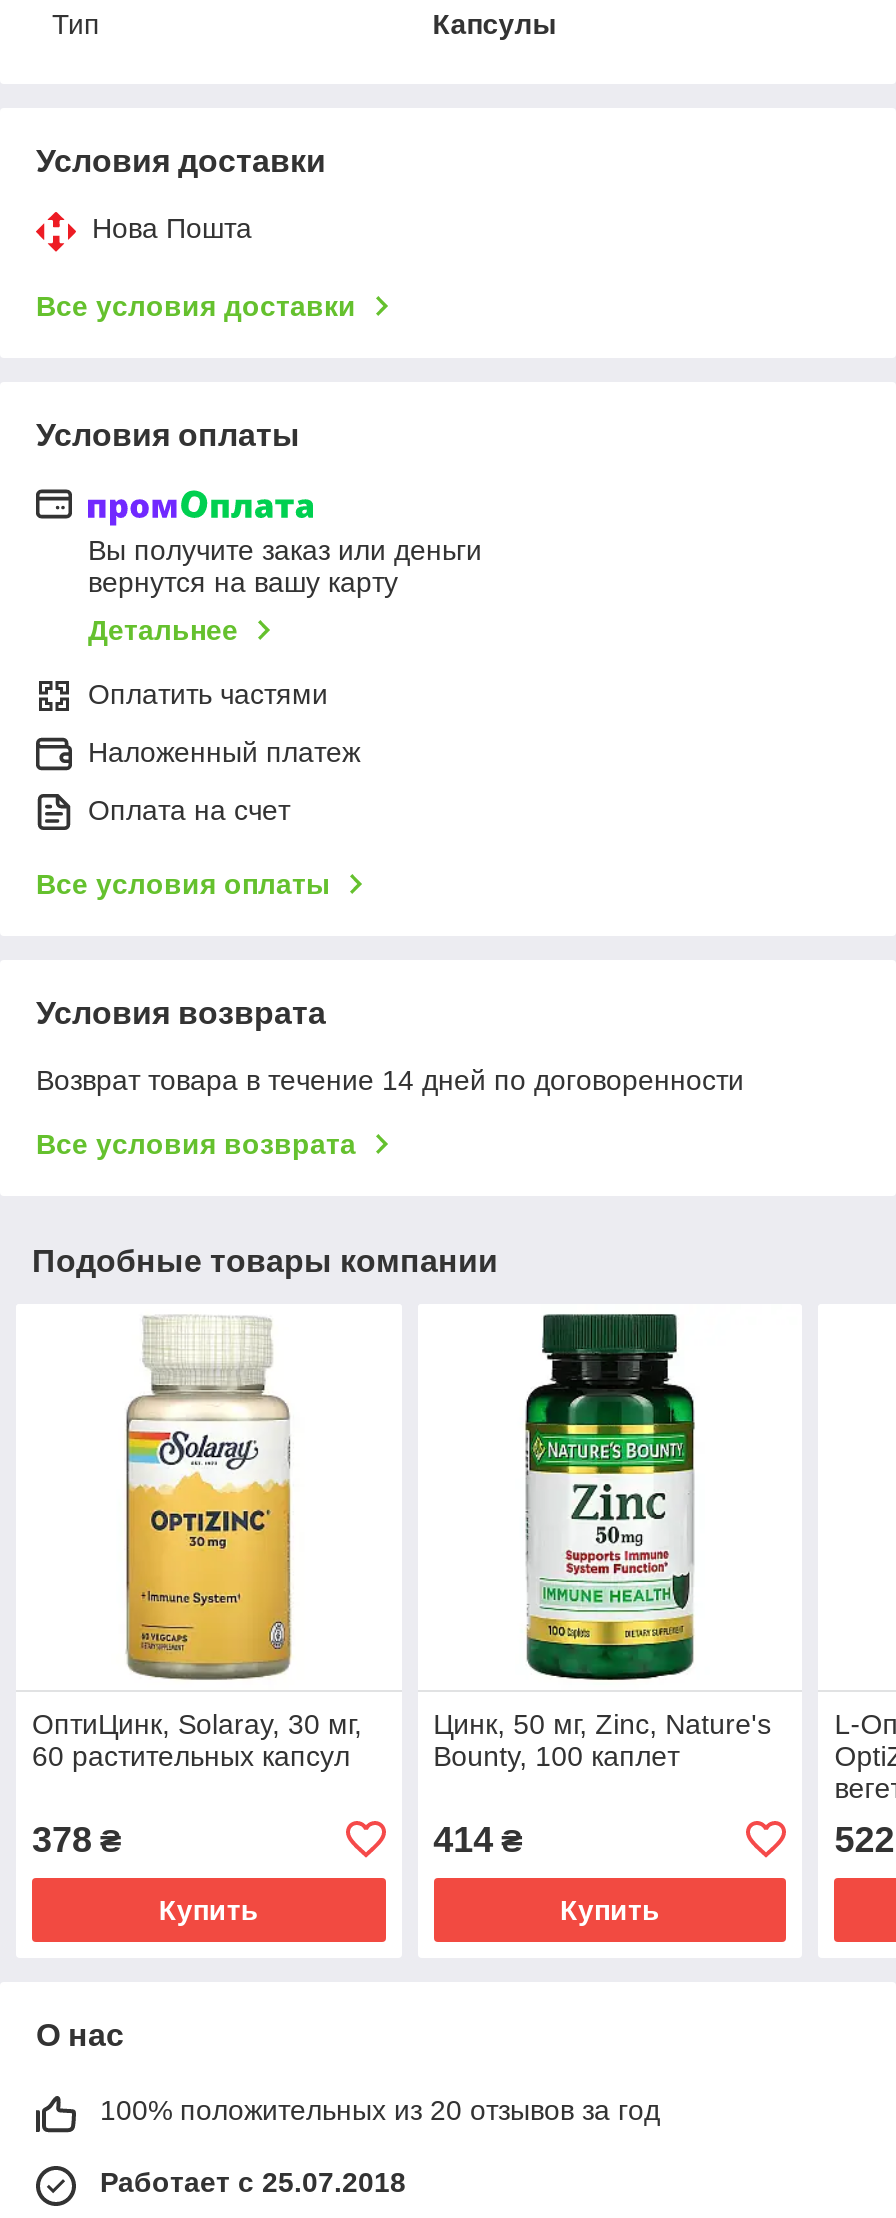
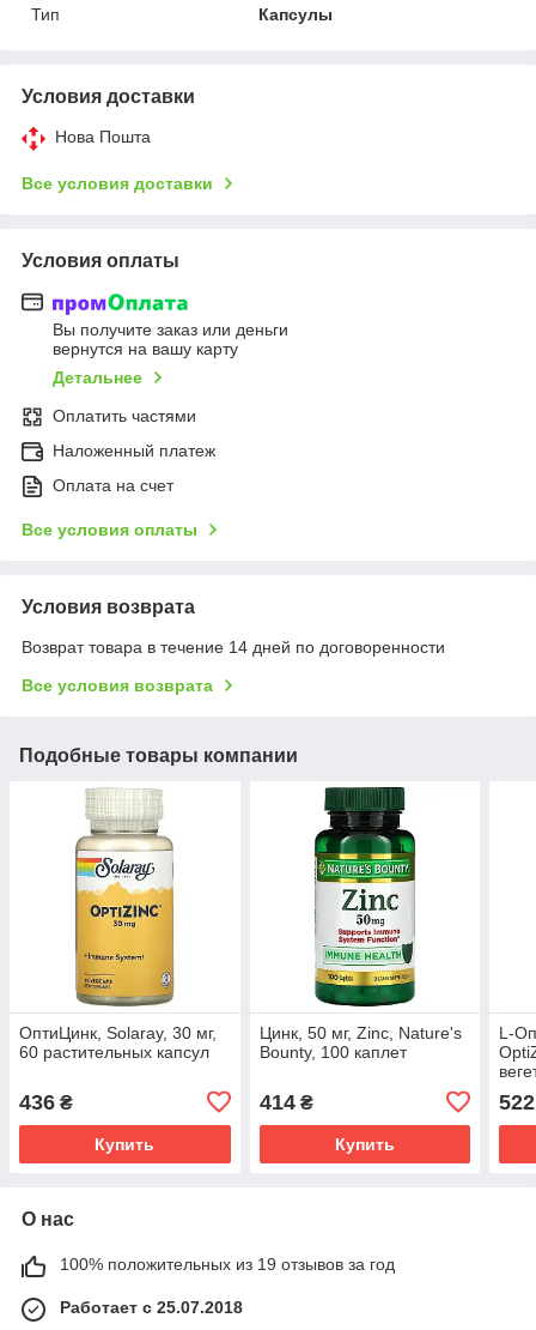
- 378 ₴
+ 436 ₴

- 100% положительных из 20 отзывов за год
+ 100% положительных из 19 отзывов за год
